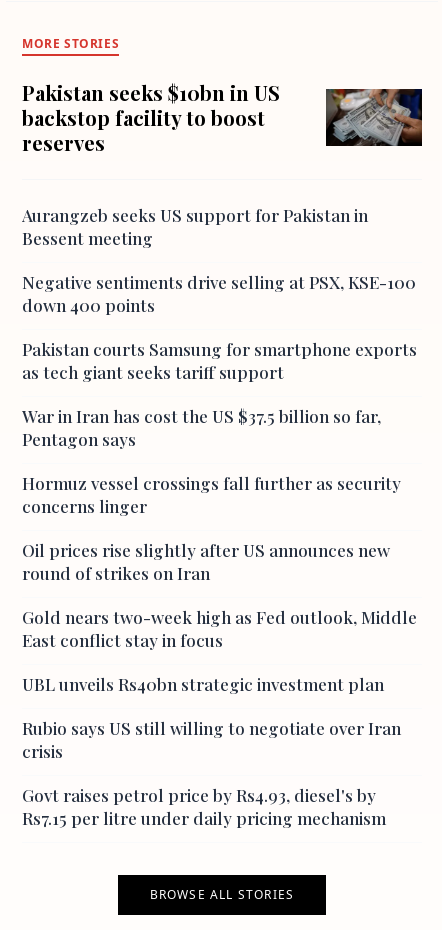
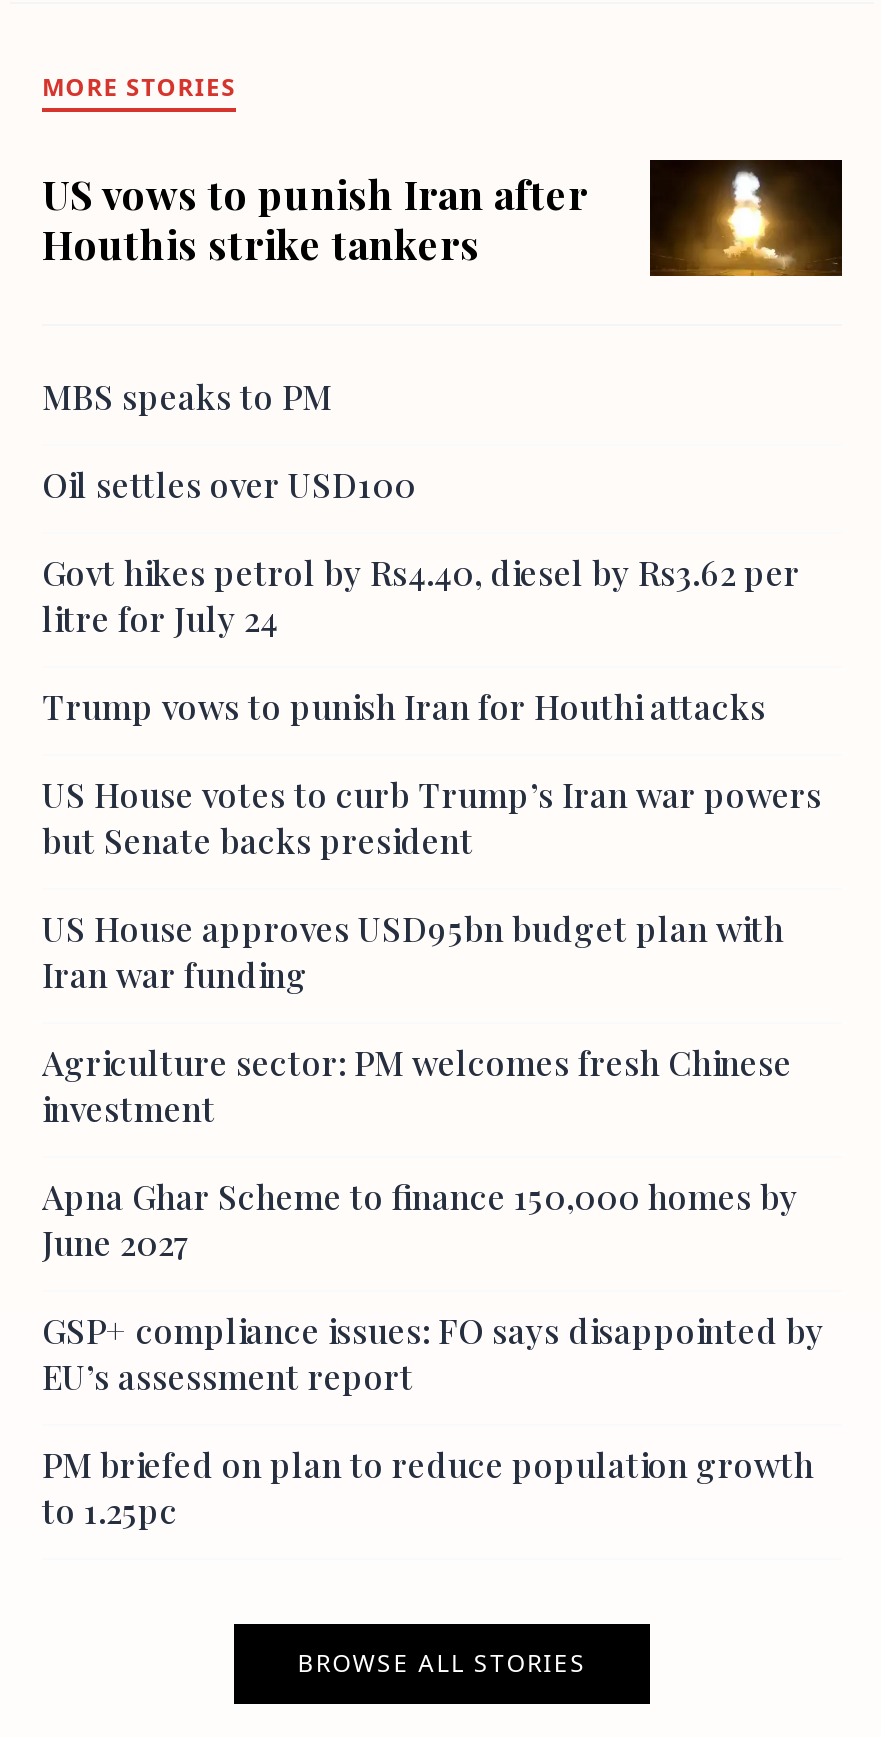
- Pakistan seeks $10bn in US
- backstop facility to boost
- reserves
+ US vows to punish Iran after
+ Houthis strike tankers

- [image]
+ [image]

- Aurangzeb seeks US support for Pakistan in
- Bessent meeting
+ MBS speaks to PM

- Negative sentiments drive selling at PSX, KSE-100
- down 400 points
+ Oil settles over USD100

- Pakistan courts Samsung for smartphone exports
- as tech giant seeks tariff support
+ Govt hikes petrol by Rs4.40, diesel by Rs3.62 per
+ litre for July 24

- War in Iran has cost the US $37.5 billion so far,
- Pentagon says
+ Trump vows to punish Iran for Houthi attacks

- Hormuz vessel crossings fall further as security
- concerns linger
+ US House votes to curb Trump’s Iran war powers
+ but Senate backs president

- Oil prices rise slightly after US announces new
- round of strikes on Iran
+ US House approves USD95bn budget plan with
+ Iran war funding

- Gold nears two-week high as Fed outlook, Middle
- East conflict stay in focus
+ Agriculture sector: PM welcomes fresh Chinese
+ investment

- UBL unveils Rs40bn strategic investment plan
+ Apna Ghar Scheme to finance 150,000 homes by
+ June 2027

- Rubio says US still willing to negotiate over Iran
- crisis
+ GSP+ compliance issues: FO says disappointed by
+ EU’s assessment report

- Govt raises petrol price by Rs4.93, diesel's by
- Rs7.15 per litre under daily pricing mechanism
+ PM briefed on plan to reduce population growth
+ to 1.25pc
